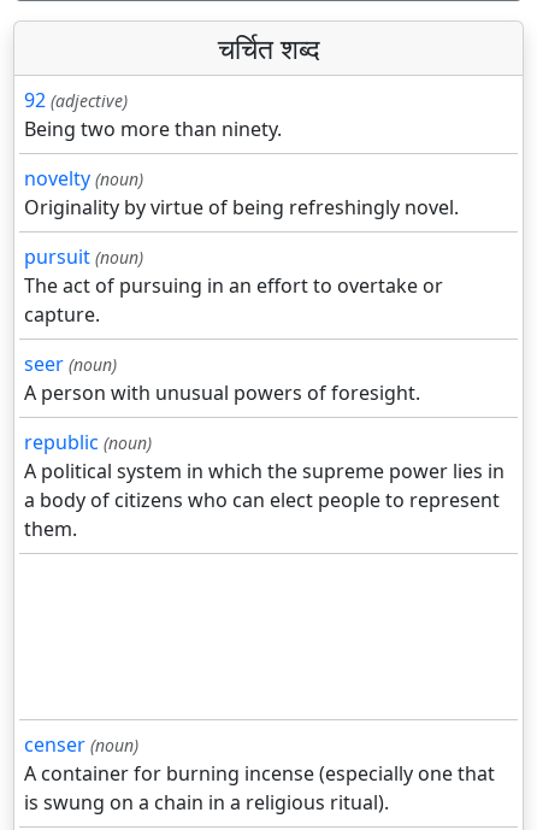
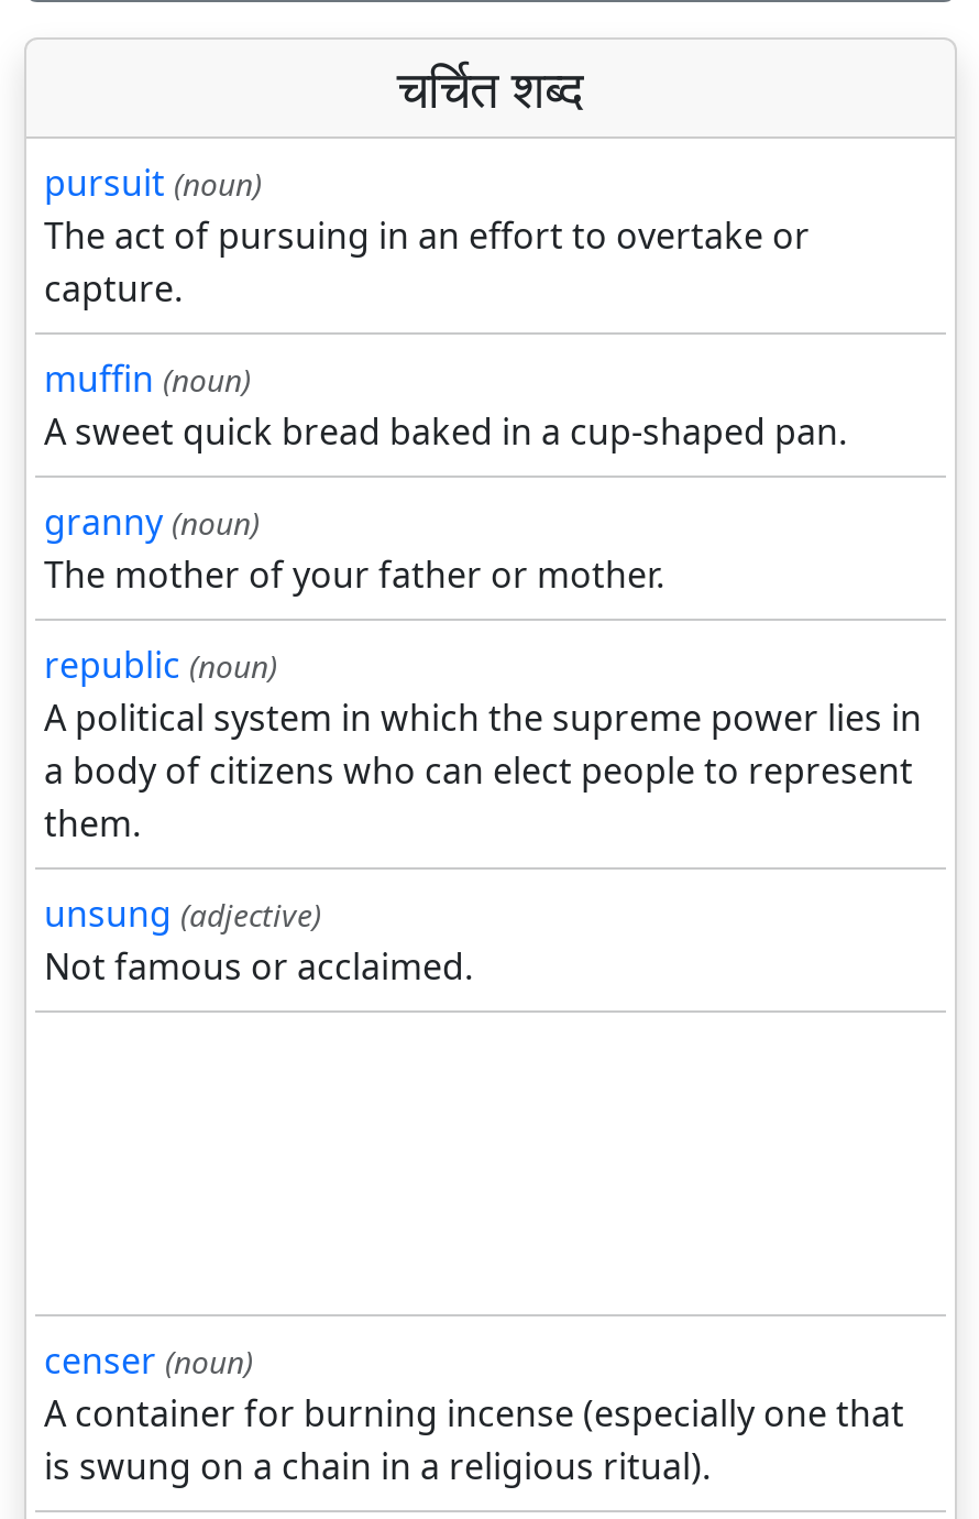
- 92 (adjective)
- Being two more than ninety.
- novelty (noun)
- Originality by virtue of being refreshingly novel.

moved up: pursuit (noun) | The act of pursuing in an effort to overtake or | capture.

- seer (noun)
- A person with unusual powers of foresight.
+ muffin (noun)
+ A sweet quick bread baked in a cup-shaped pan.
+ granny (noun)
+ The mother of your father or mother.

moved up: republic (noun) | A political system in which the supreme power lies in | a body of citizens who can elect people to represent | them.

+ unsung (adjective)
+ Not famous or acclaimed.
